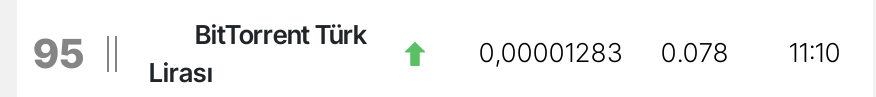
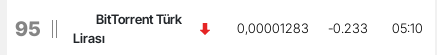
- 0.078
+ -0.233

- 11:10
+ 05:10
